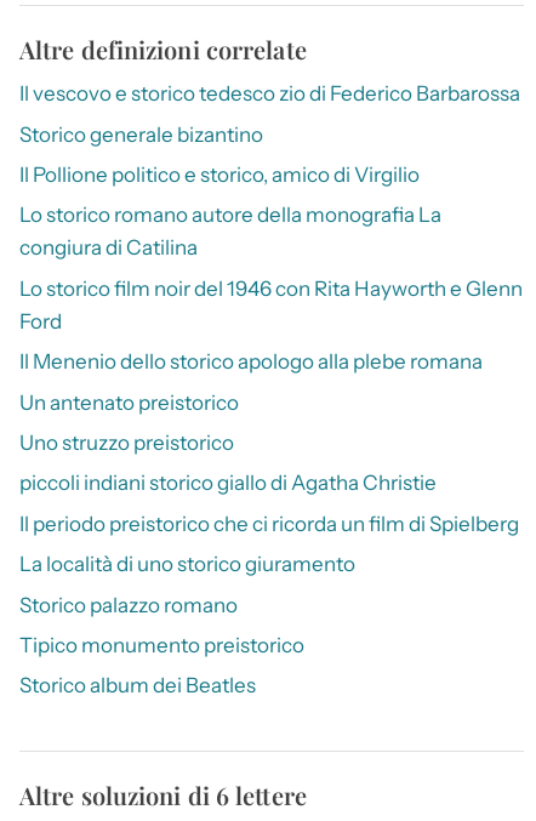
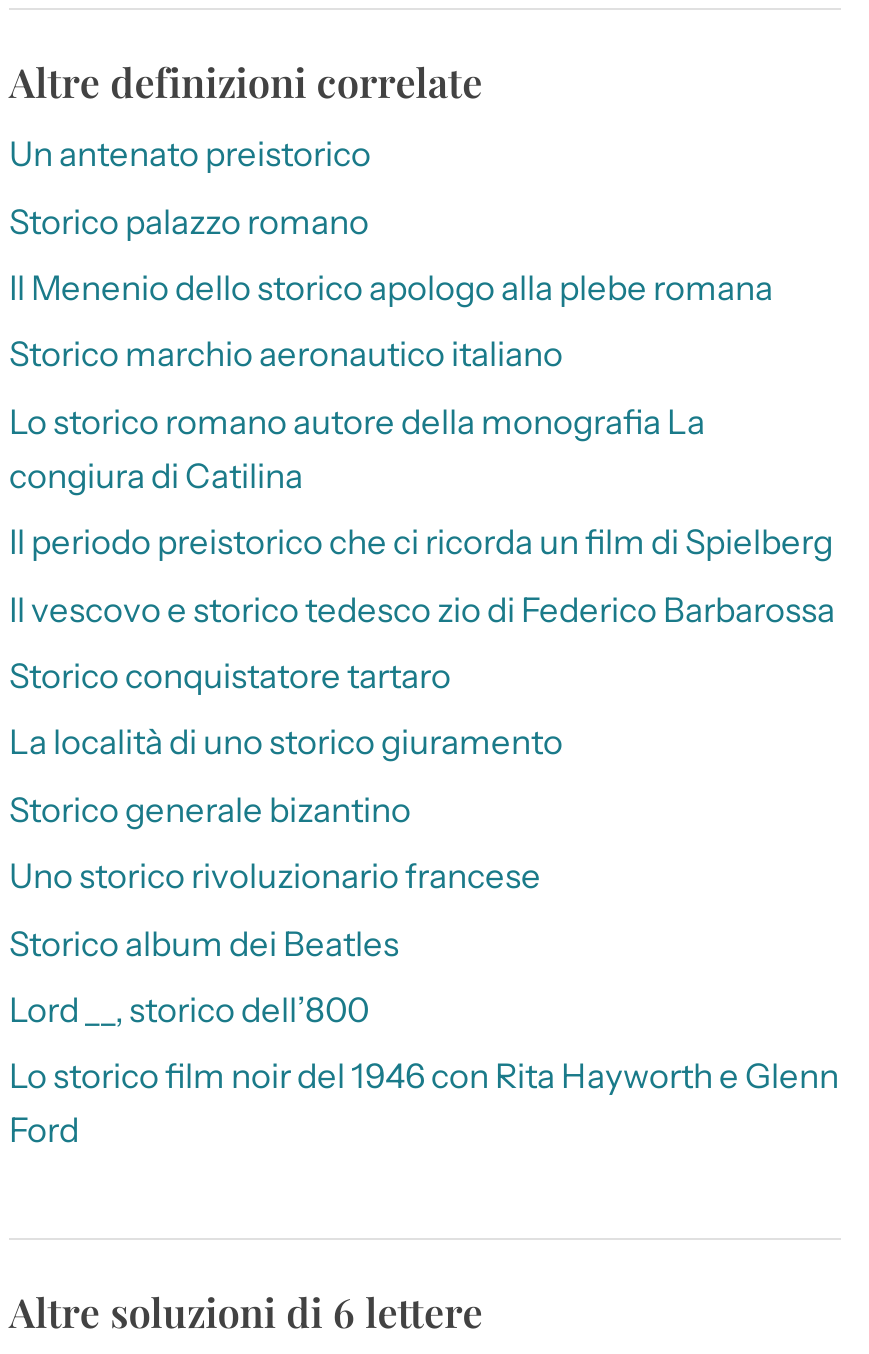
moved down: Il vescovo e storico tedesco zio di Federico Barbarossa | Storico generale bizantino

- Il Pollione politico e storico, amico di Virgilio
+ Storico marchio aeronautico italiano

moved down: Lo storico romano autore della monografia La | congiura di Catilina

+ Storico conquistatore tartaro
+ Uno storico rivoluzionario francese
+ Lord __, storico dell’800

moved down: Lo storico film noir del 1946 con Rita Hayworth e Glenn | Ford

moved up: Il Menenio dello storico apologo alla plebe romana | Un antenato preistorico

- Uno struzzo preistorico
- piccoli indiani storico giallo di Agatha Christie
- Tipico monumento preistorico

moved up: Il periodo preistorico che ci ricorda un film di Spielberg | La località di uno storico giuramento

moved up: Storico palazzo romano

moved up: Storico album dei Beatles
